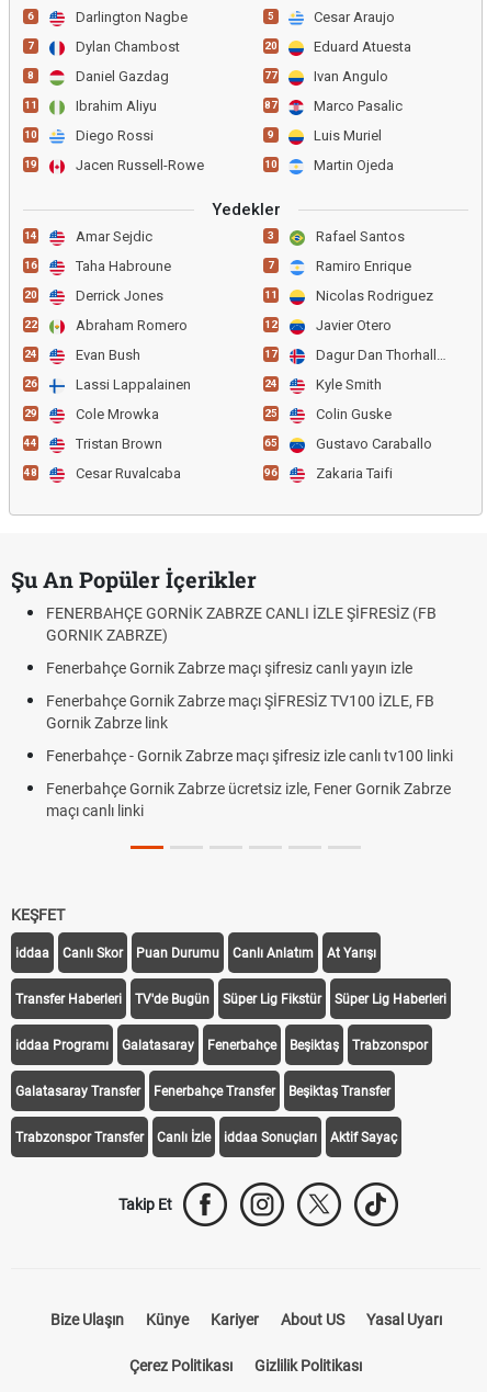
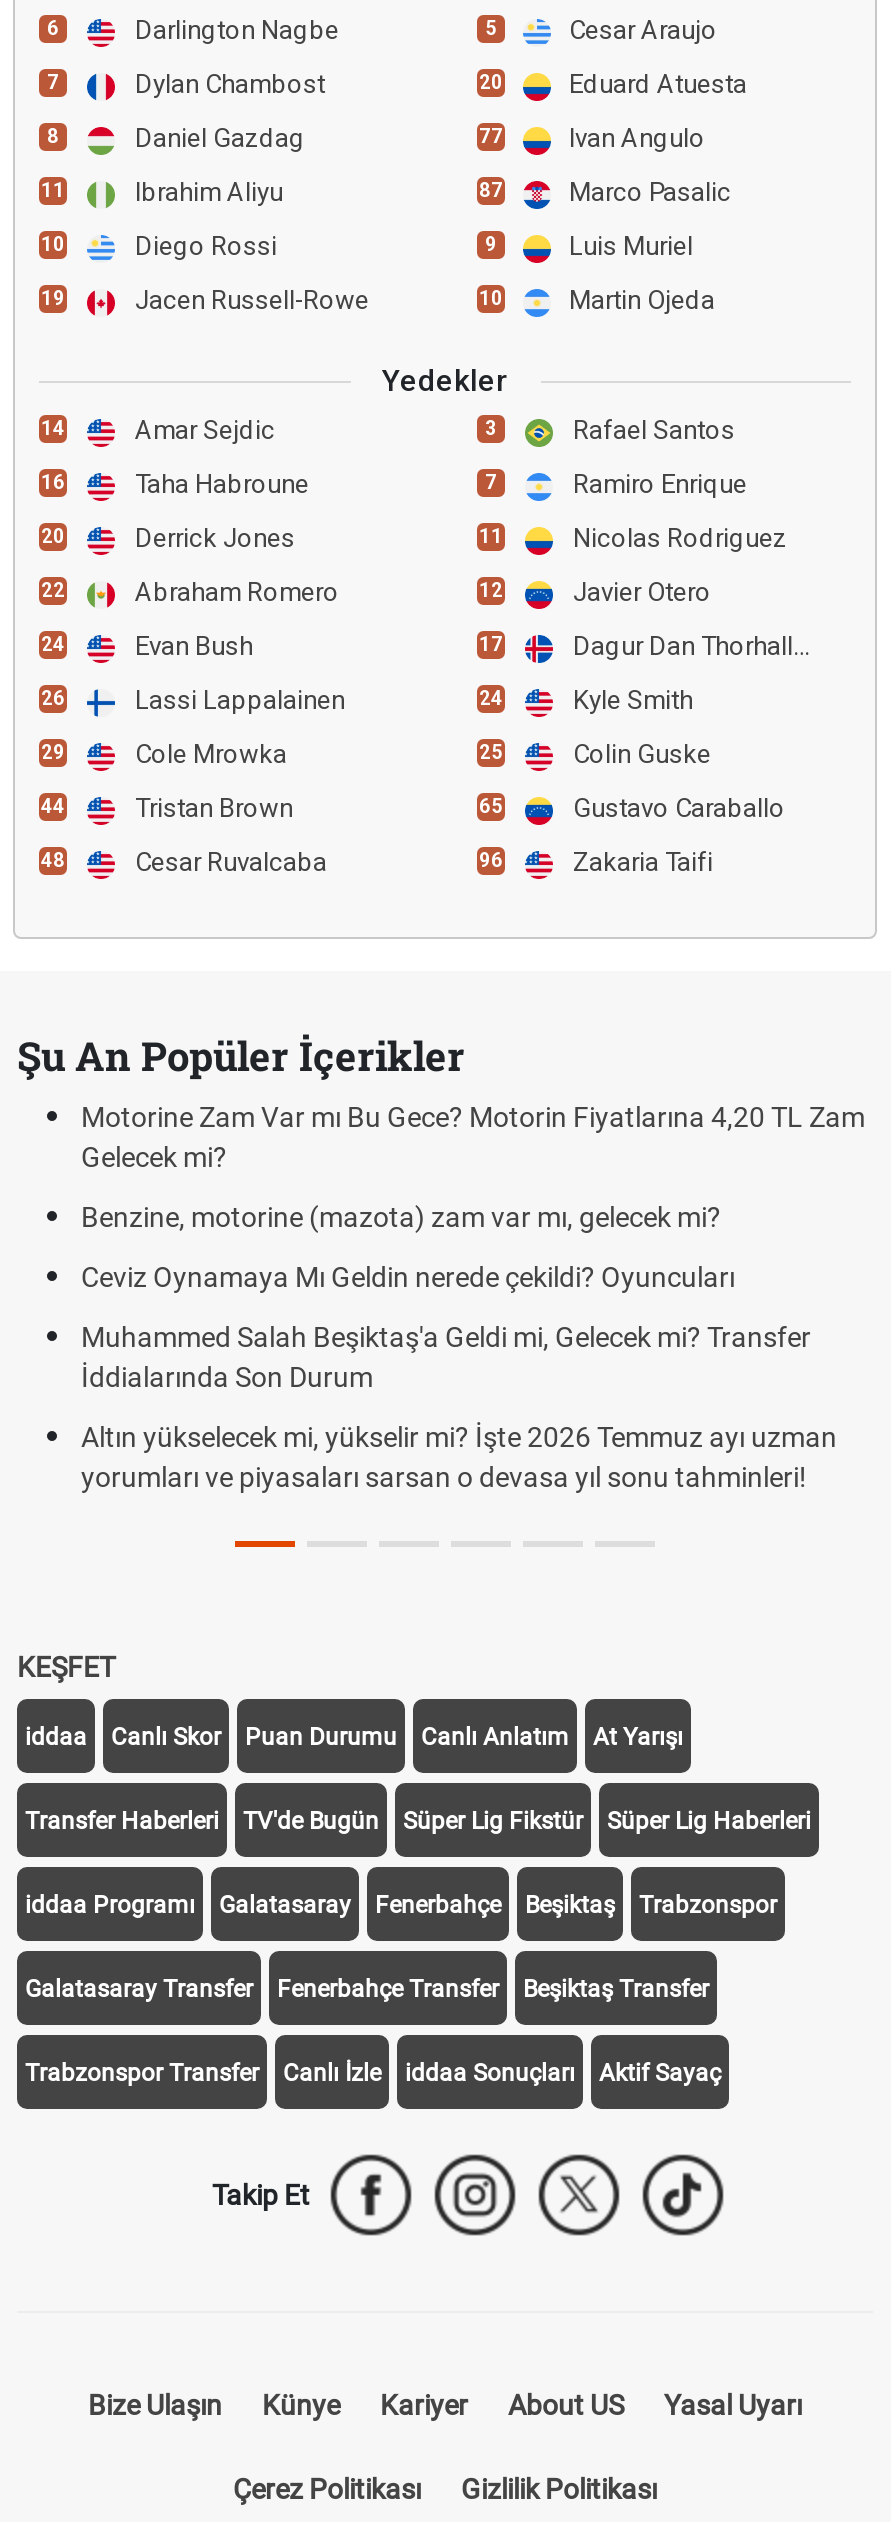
- FENERBAHÇE GORNİK ZABRZE CANLI İZLE ŞİFRESİZ (FB
- GORNIK ZABRZE)
+ Motorine Zam Var mı Bu Gece? Motorin Fiyatlarına 4,20 TL Zam
+ Gelecek mi?

- Fenerbahçe Gornik Zabrze maçı şifresiz canlı yayın izle
+ Benzine, motorine (mazota) zam var mı, gelecek mi?

- Fenerbahçe Gornik Zabrze maçı ŞİFRESİZ TV100 İZLE, FB
- Gornik Zabrze link
+ Ceviz Oynamaya Mı Geldin nerede çekildi? Oyuncuları

- Fenerbahçe - Gornik Zabrze maçı şifresiz izle canlı tv100 linki
+ Muhammed Salah Beşiktaş'a Geldi mi, Gelecek mi? Transfer
+ İddialarında Son Durum

- Fenerbahçe Gornik Zabrze ücretsiz izle, Fener Gornik Zabrze
- maçı canlı linki
+ Altın yükselecek mi, yükselir mi? İşte 2026 Temmuz ayı uzman
+ yorumları ve piyasaları sarsan o devasa yıl sonu tahminleri!
